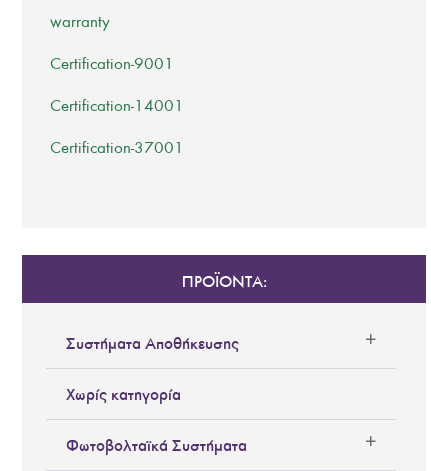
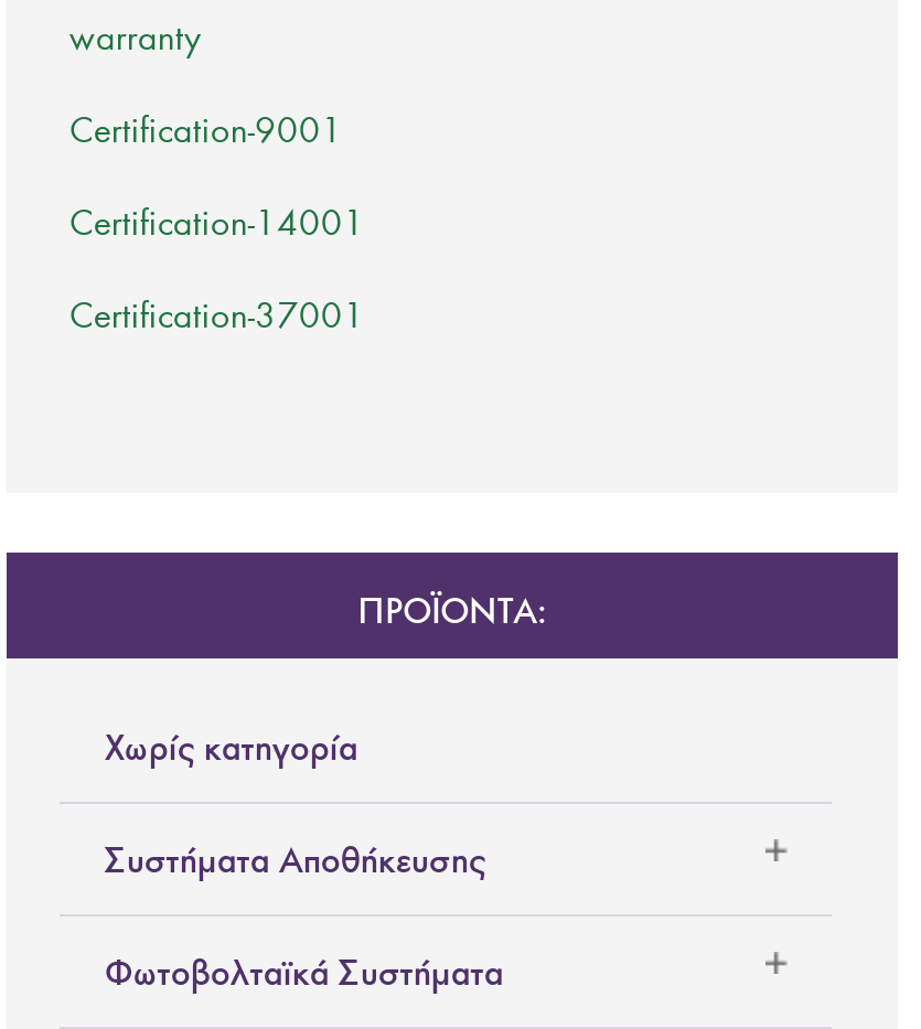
moved down: Συστήματα Αποθήκευσης

moved up: Χωρίς κατηγορία
